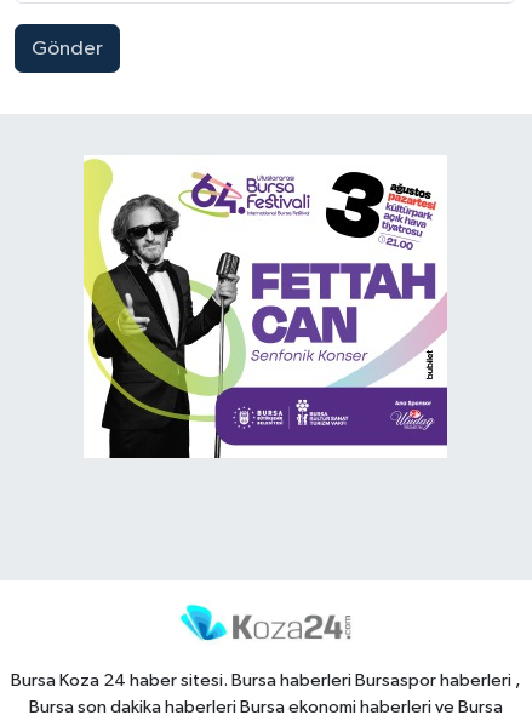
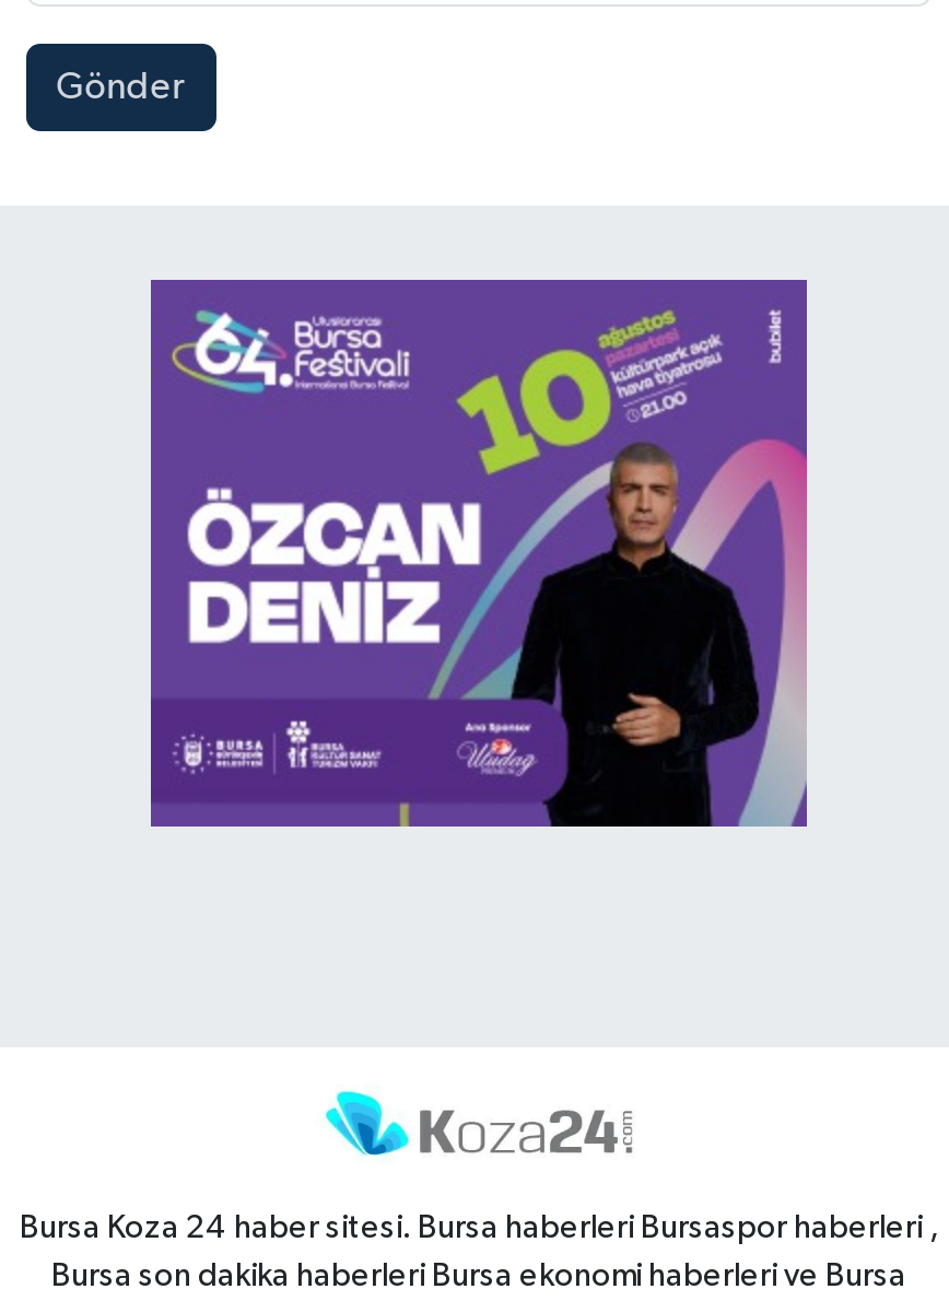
- [image]
+ [image]
